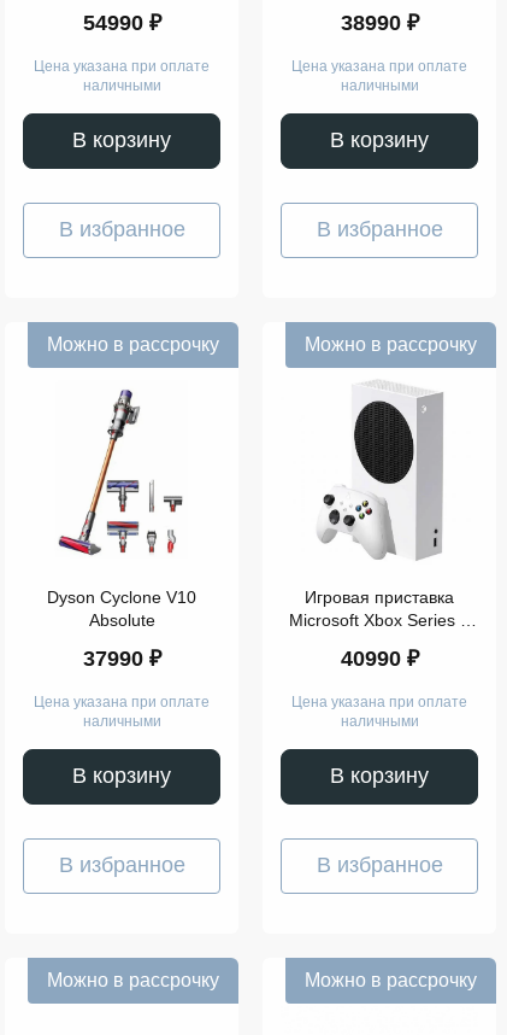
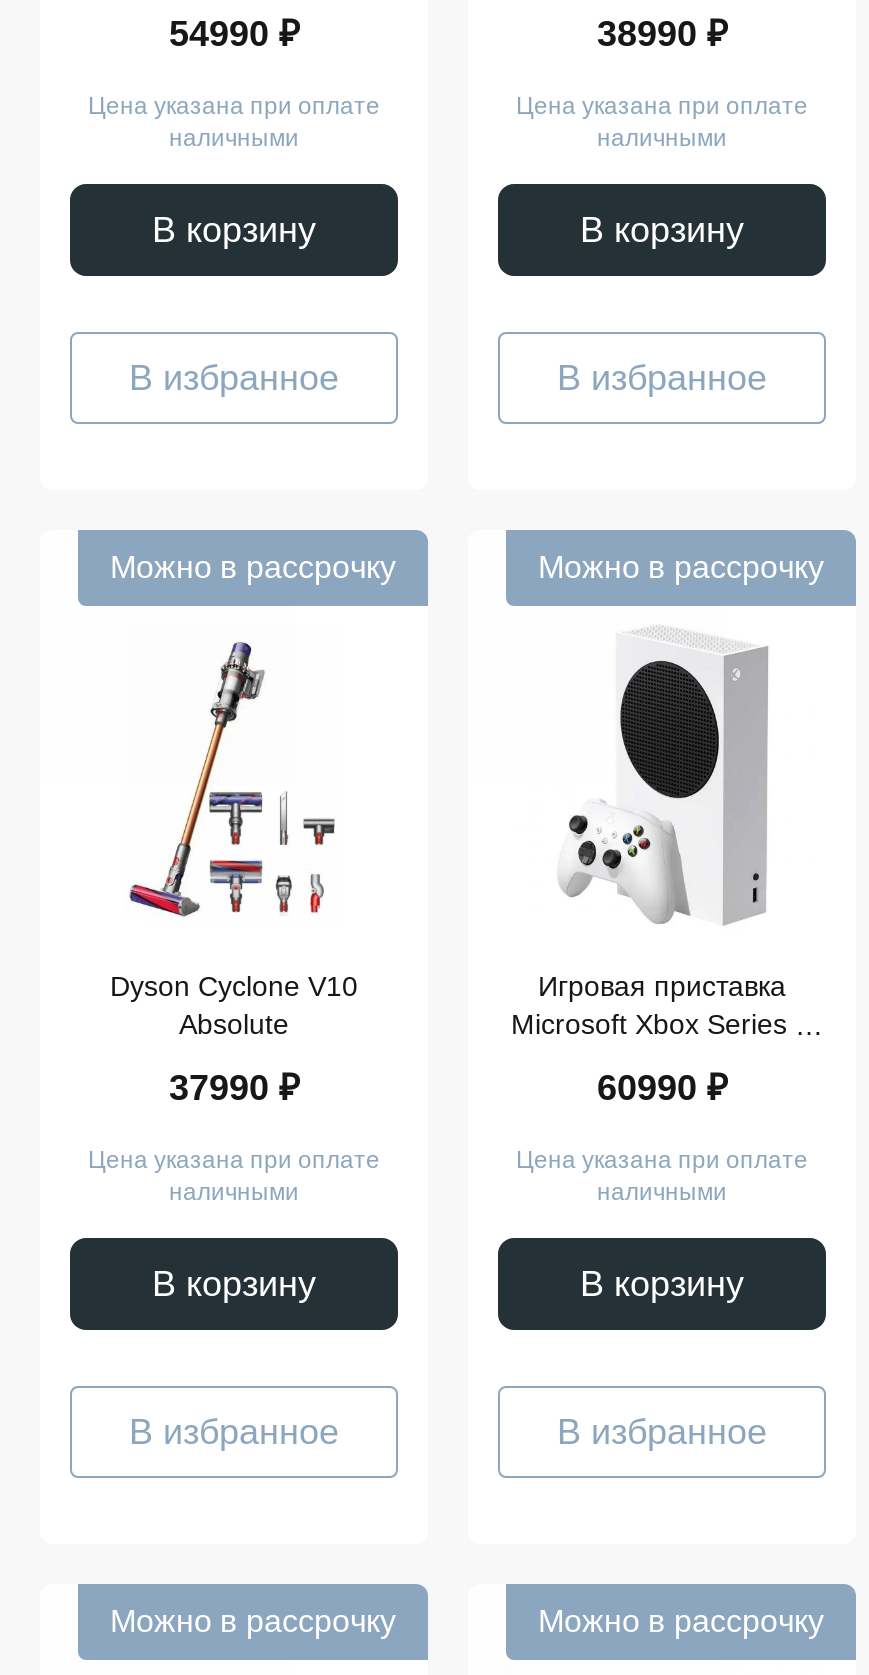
- 40990 ₽
+ 60990 ₽
